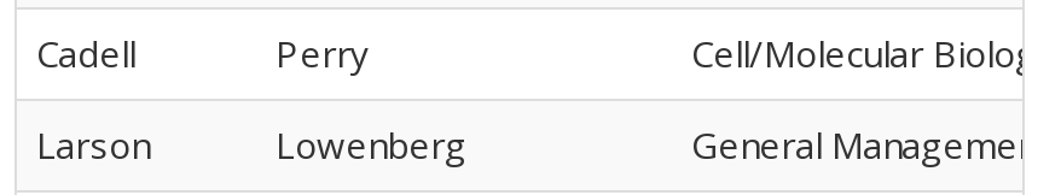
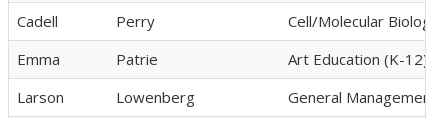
+ Emma
+ Patrie
+ Art Education (K-12)
